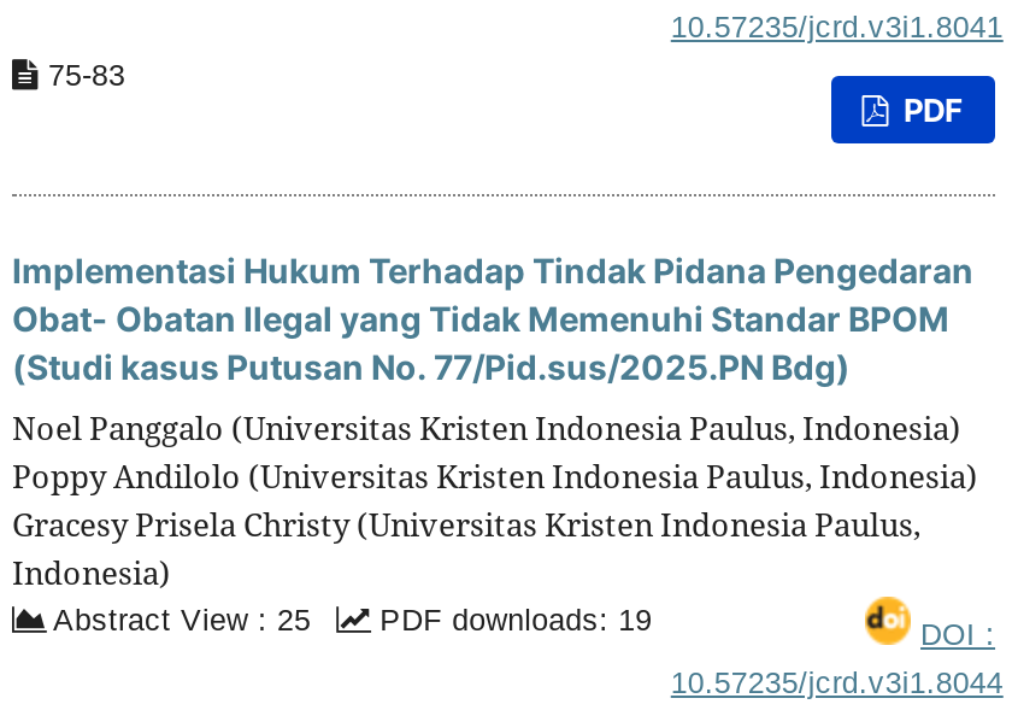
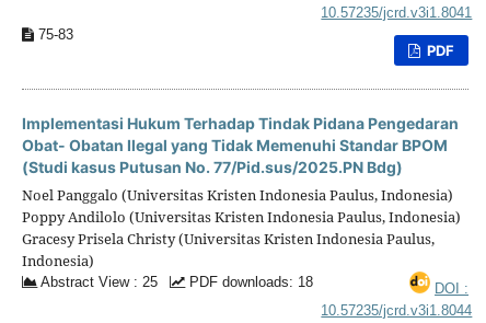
- PDF downloads: 19
+ PDF downloads: 18
